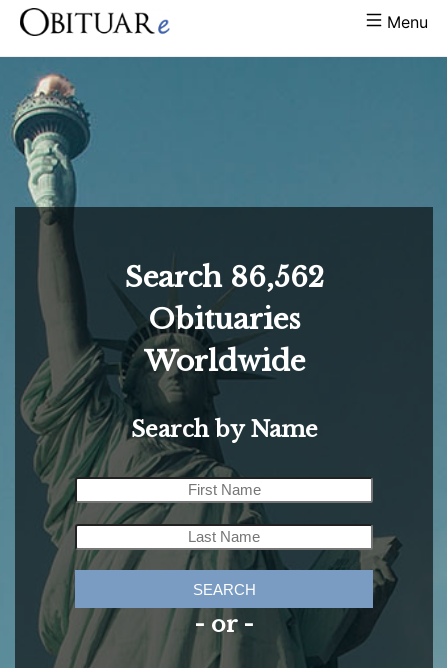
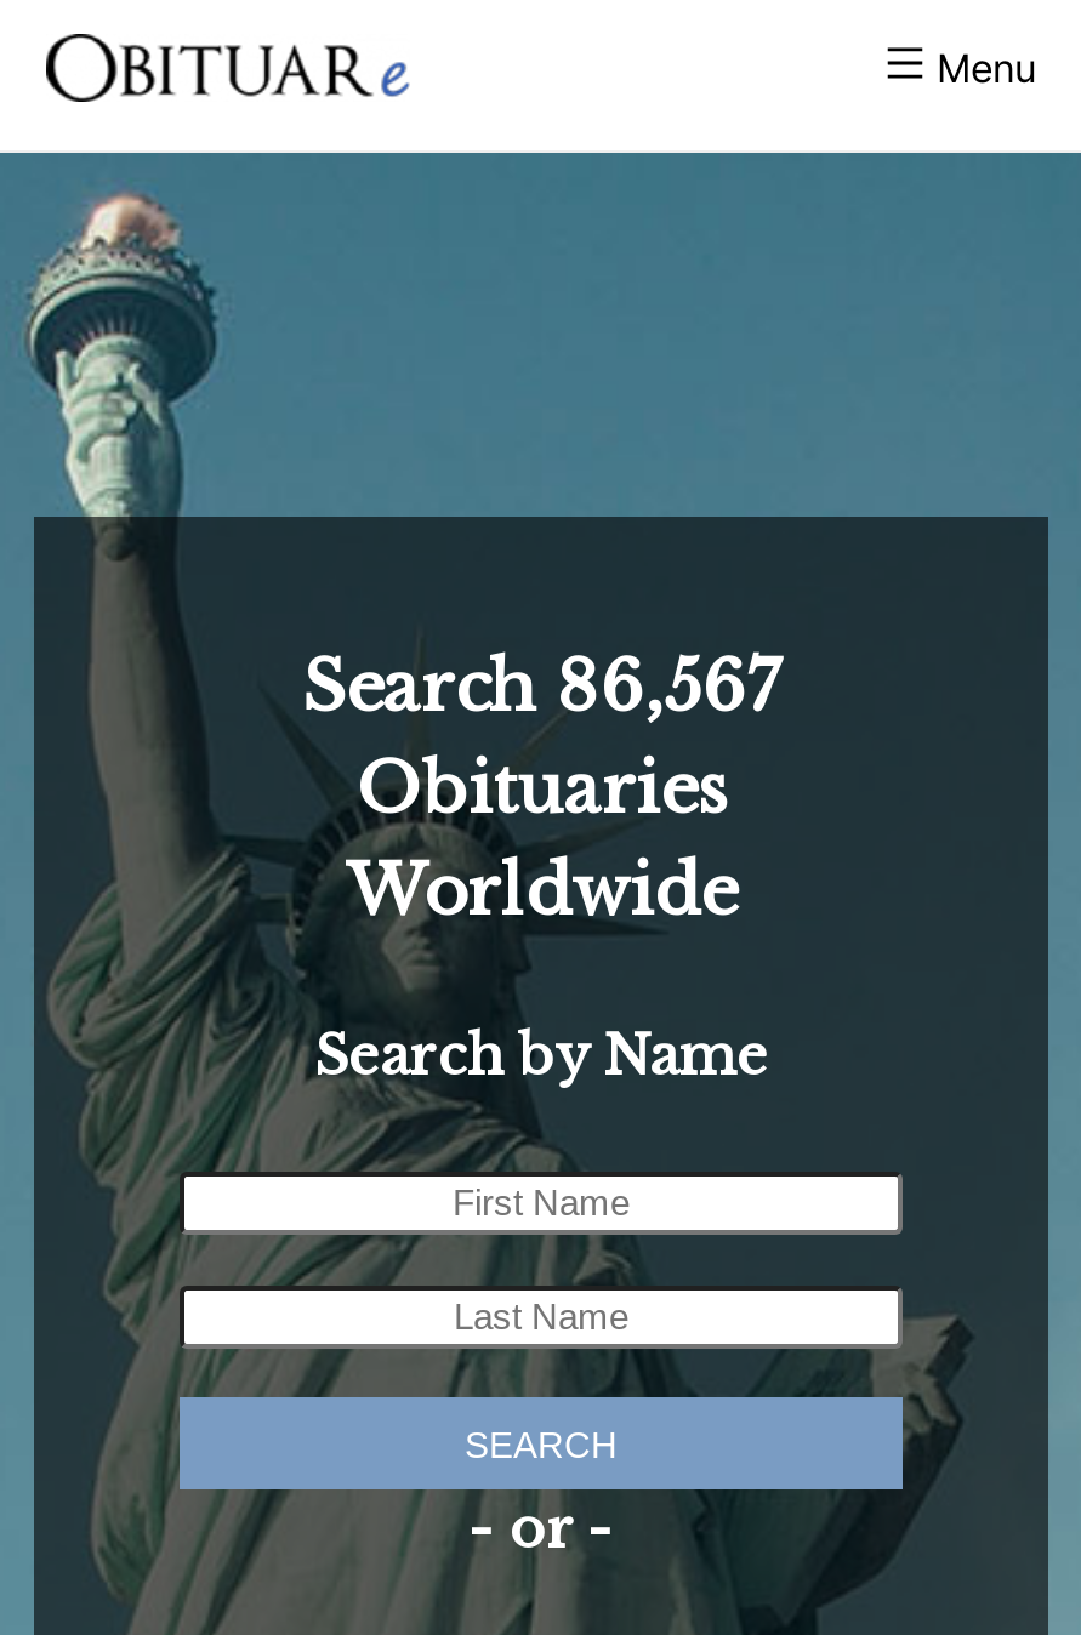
- Search 86,562
+ Search 86,567
